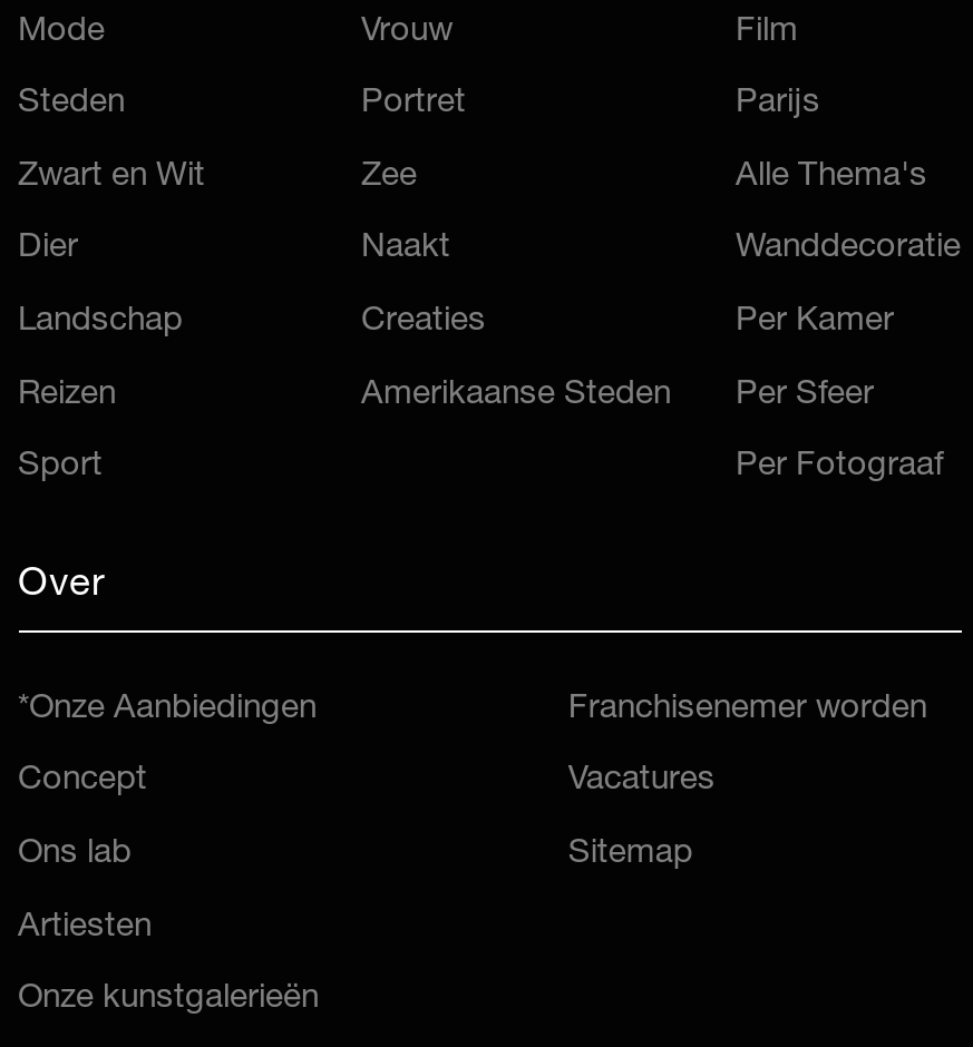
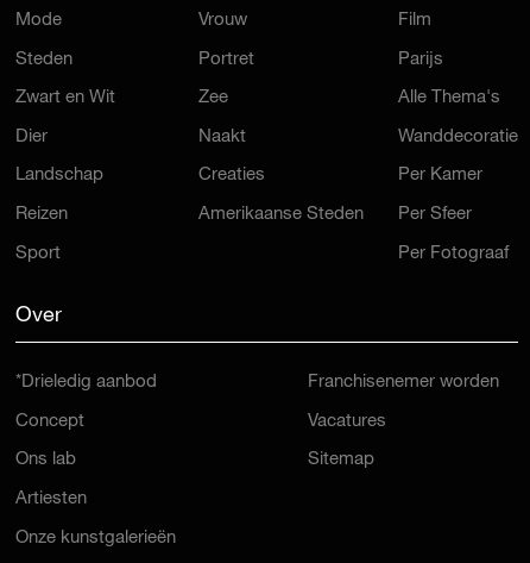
- *Onze Aanbiedingen
+ *Drieledig aanbod
